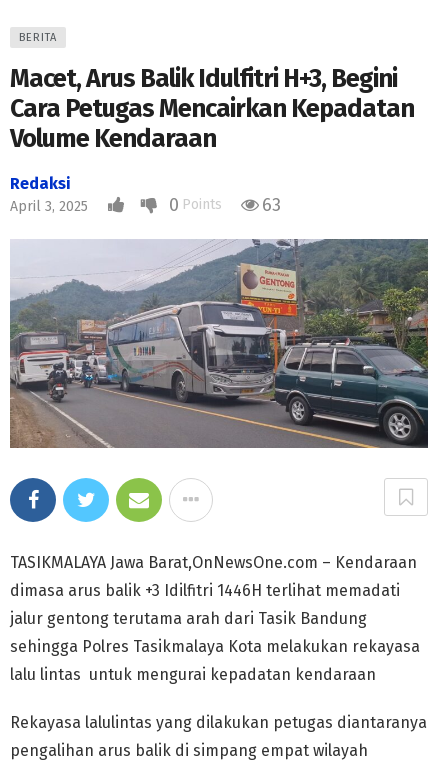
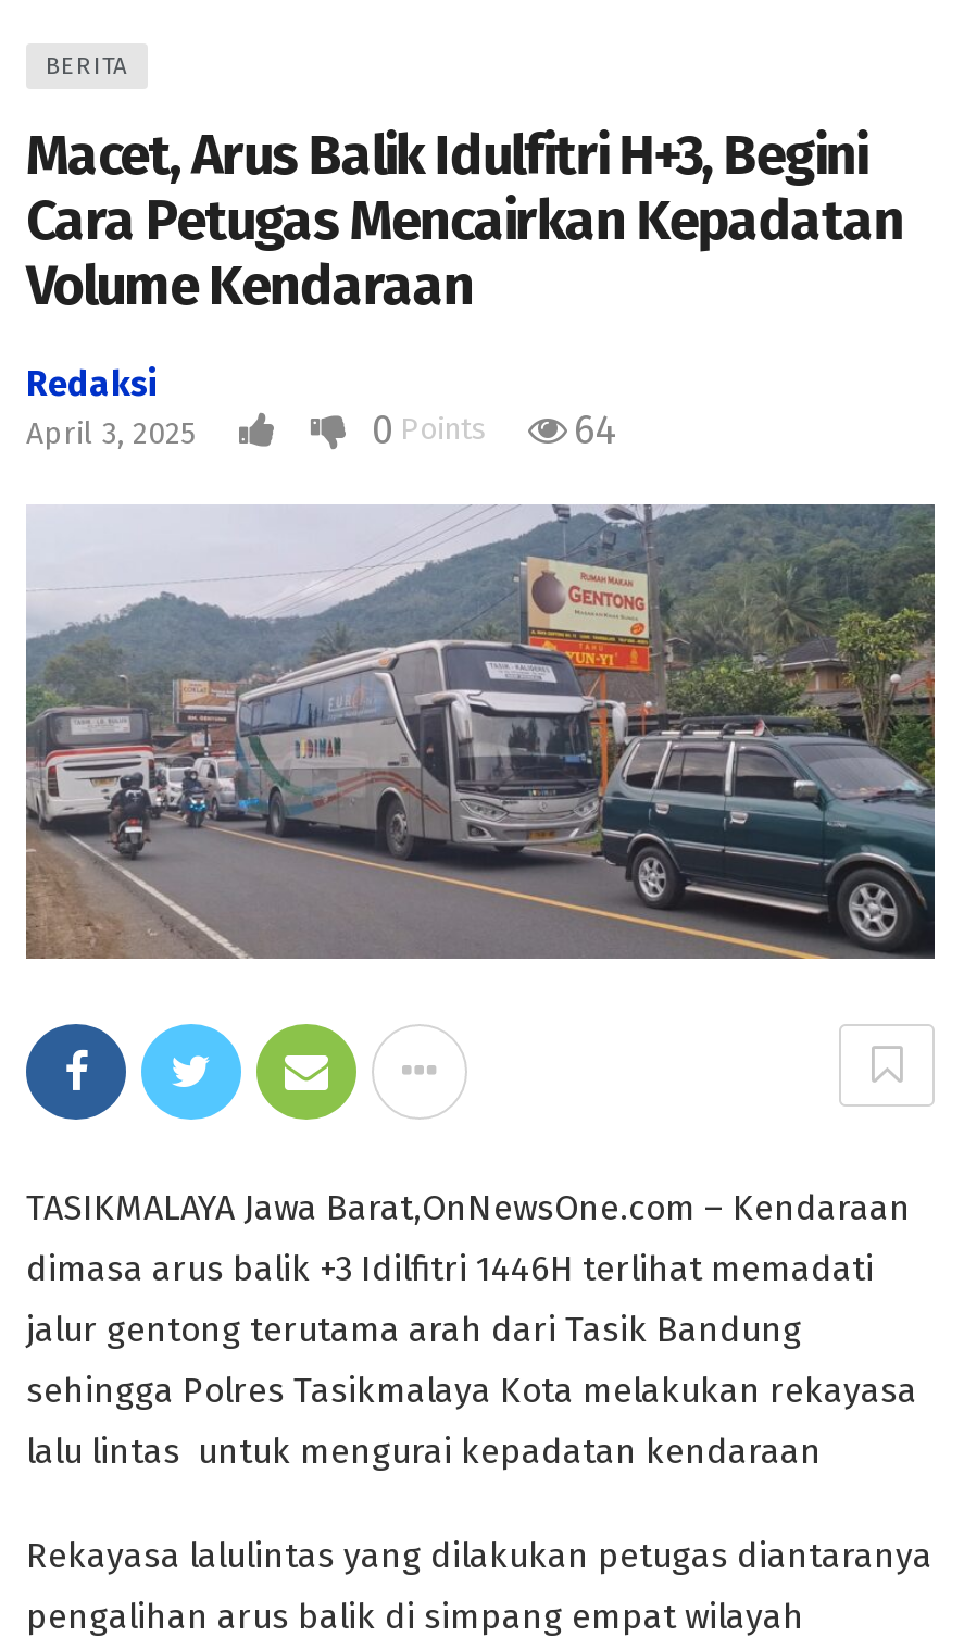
- 0 Points 63
+ 0 Points 64
